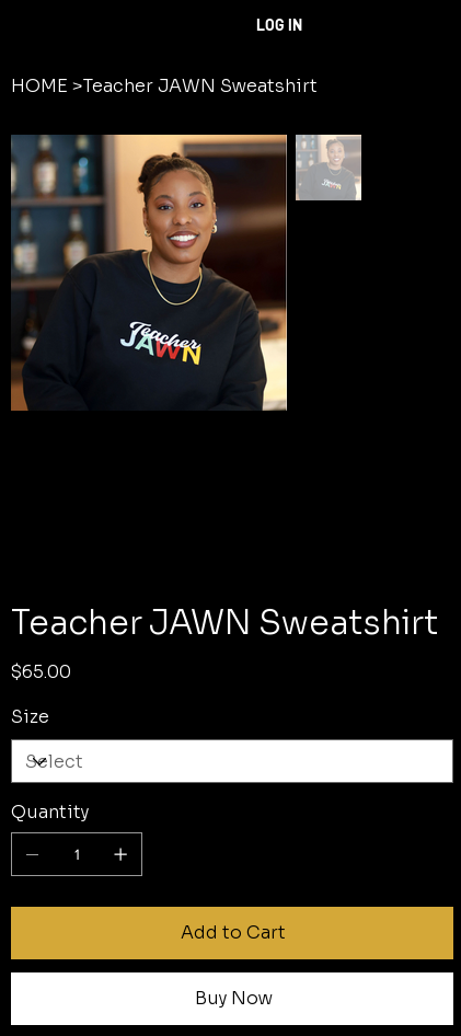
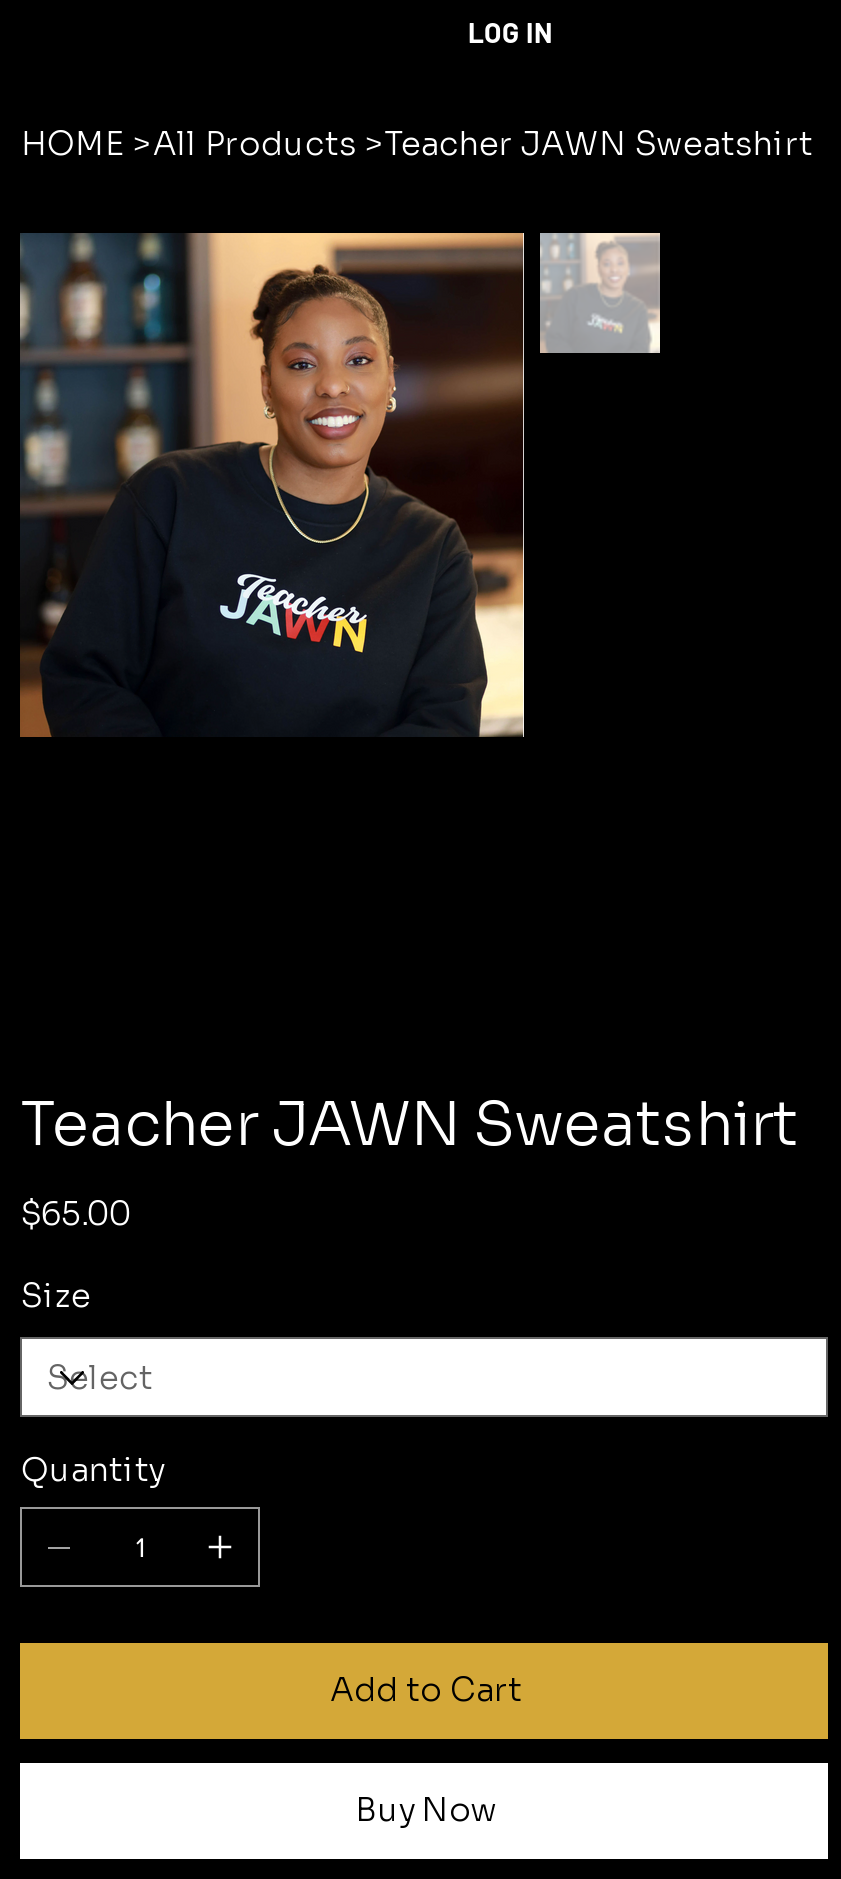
- HOME >Teacher JAWN Sweatshirt
+ HOME >All Products >Teacher JAWN Sweatshirt
